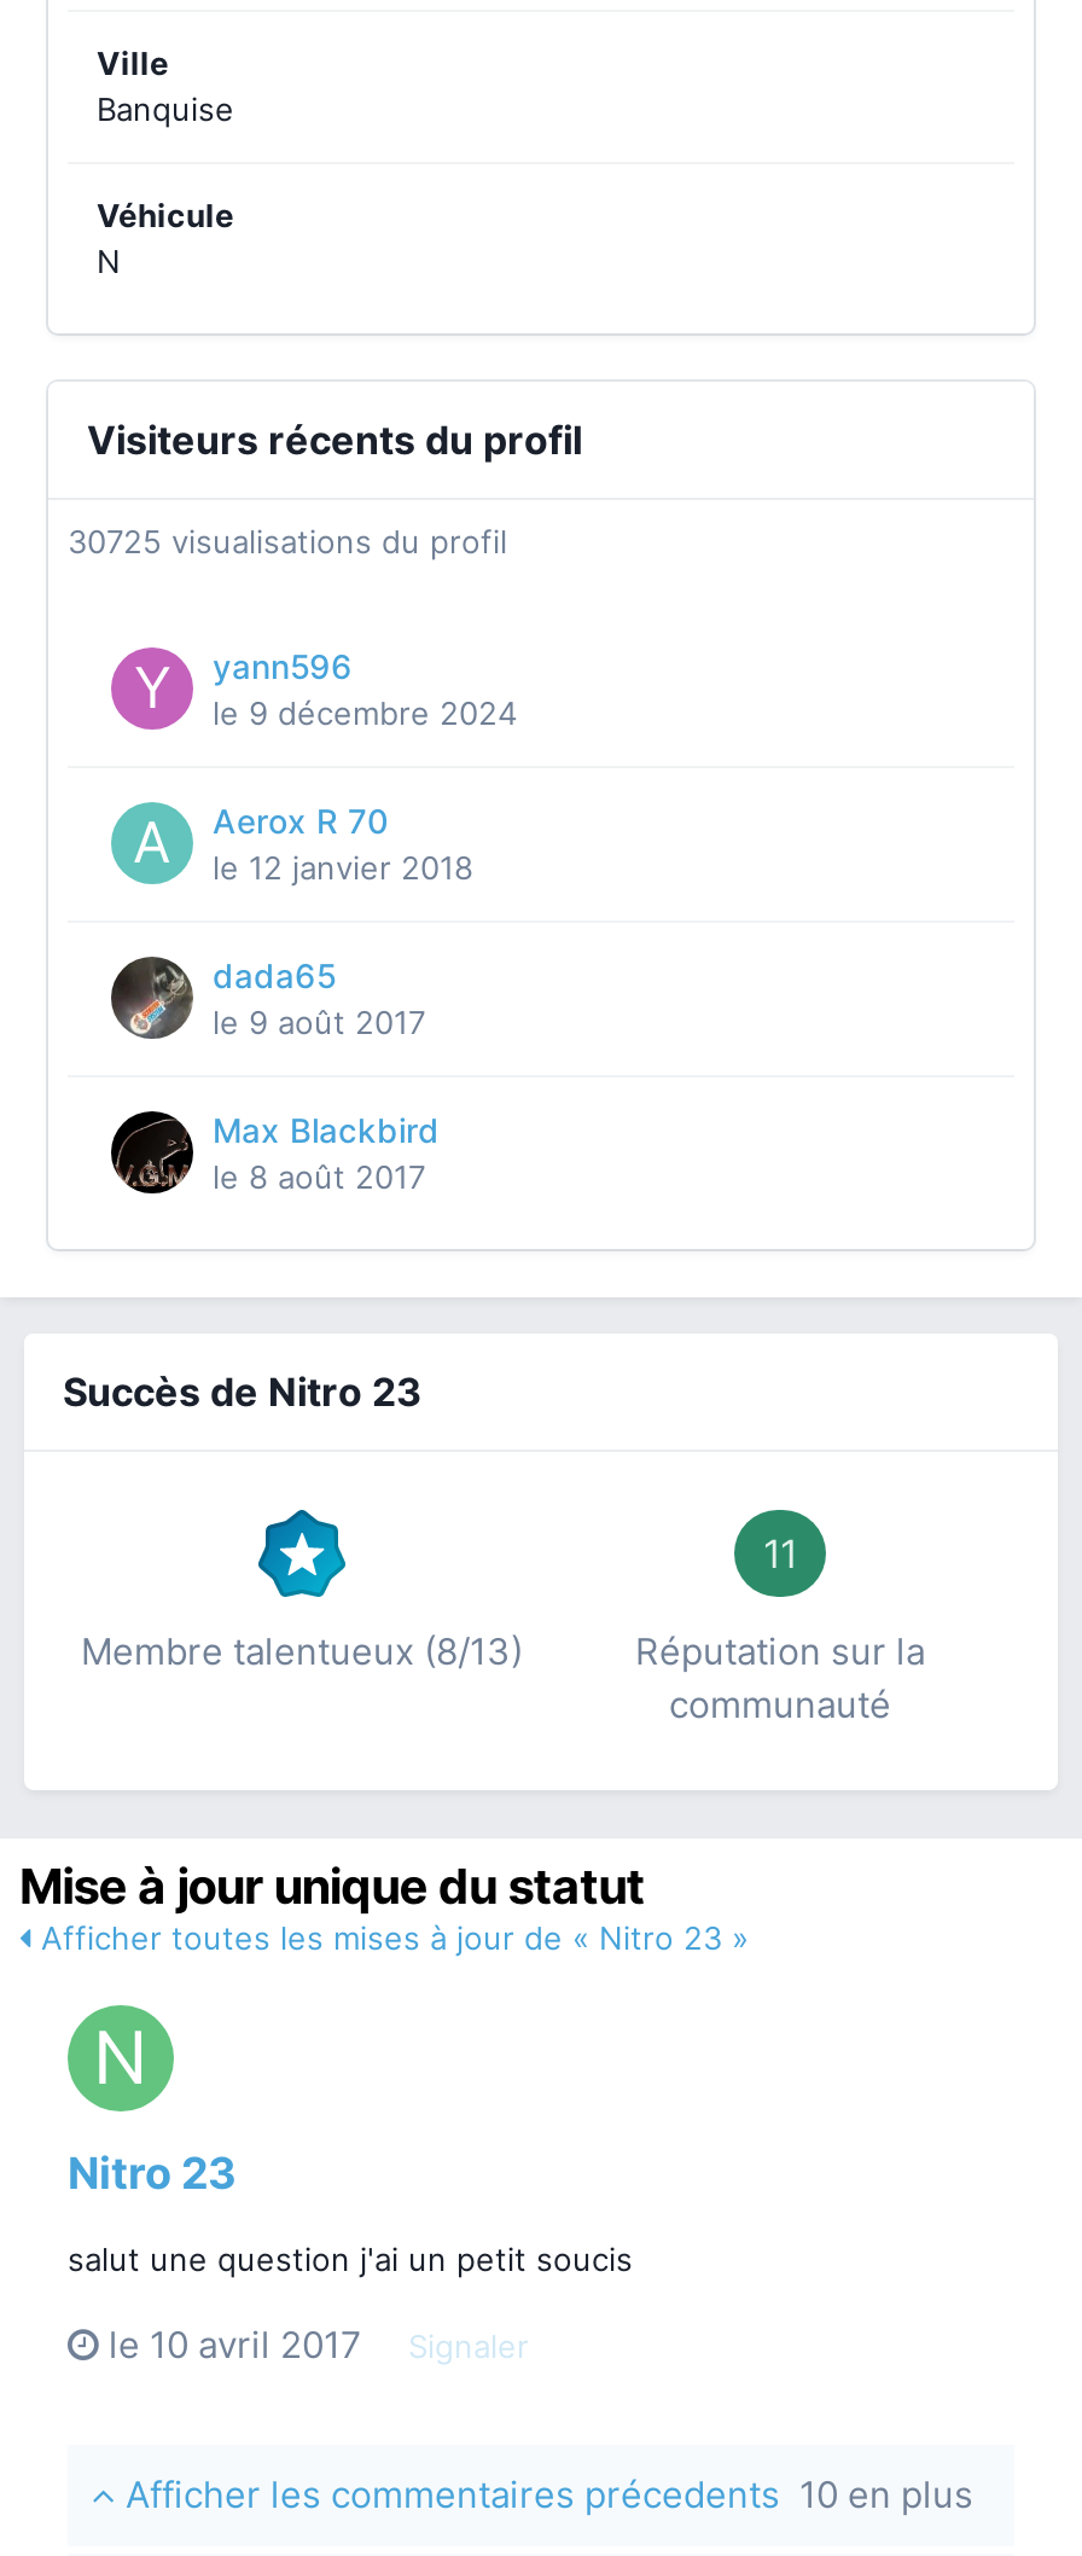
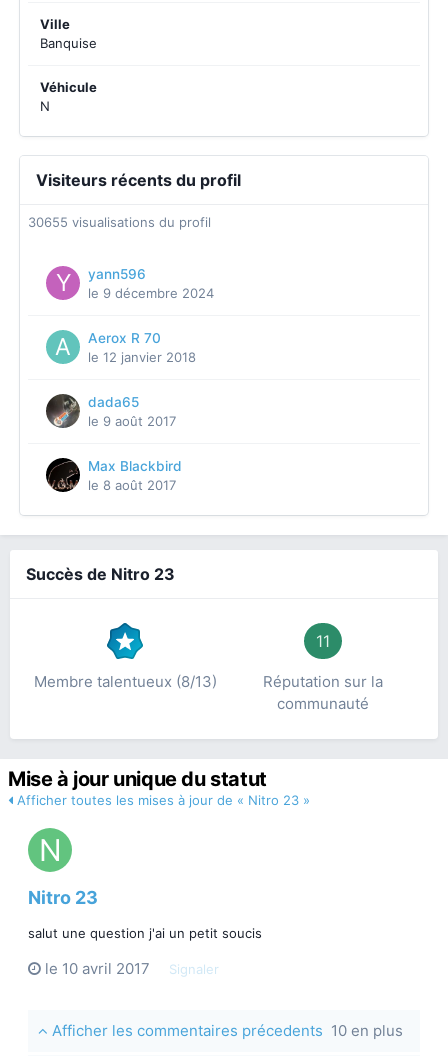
- 30725 visualisations du profil
+ 30655 visualisations du profil
